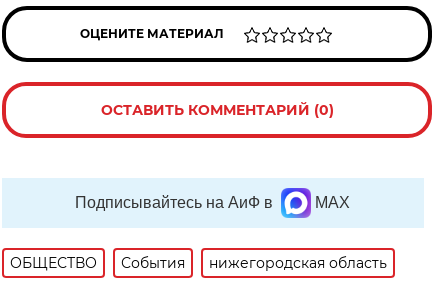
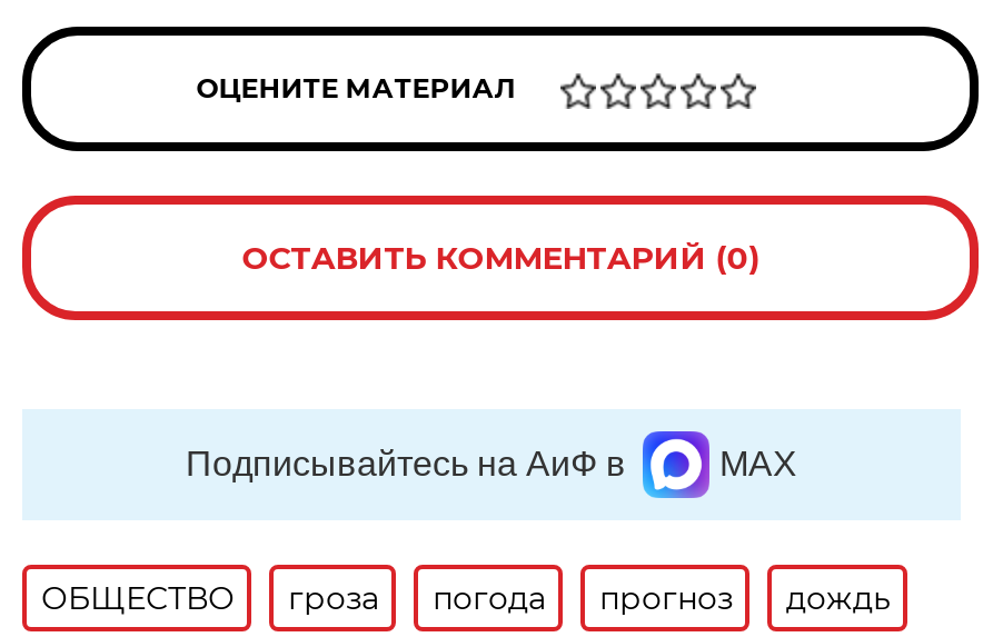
- События
- нижегородская область
+ гроза
+ погода
+ прогноз
+ дождь
